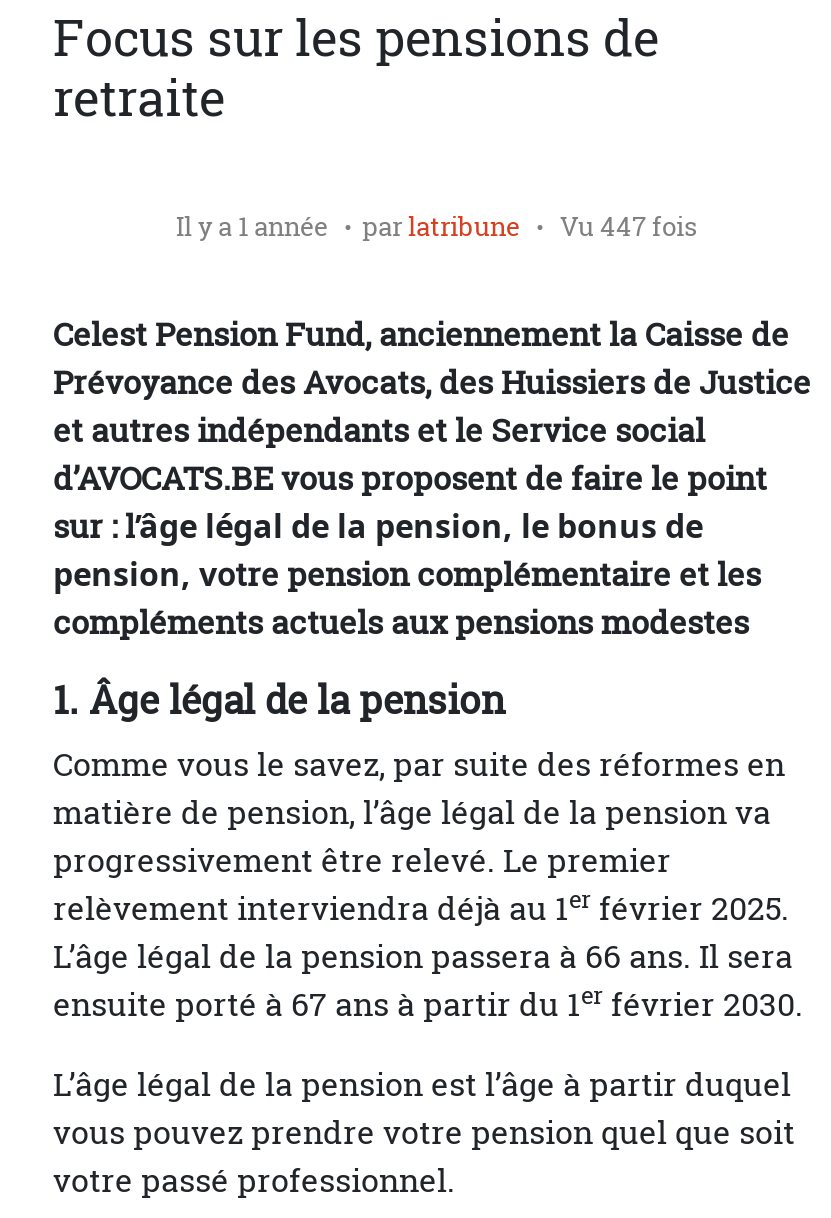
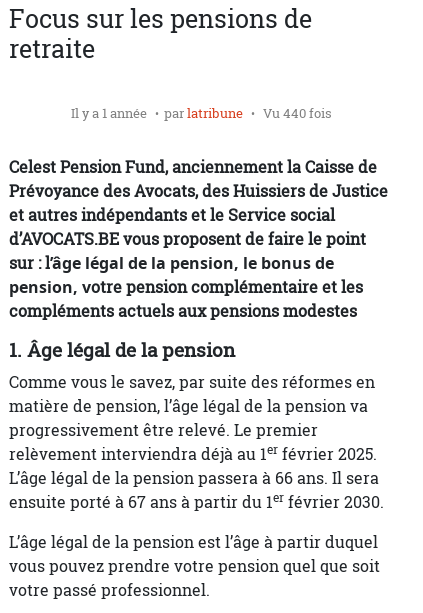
- Vu 447 fois
+ Vu 440 fois
